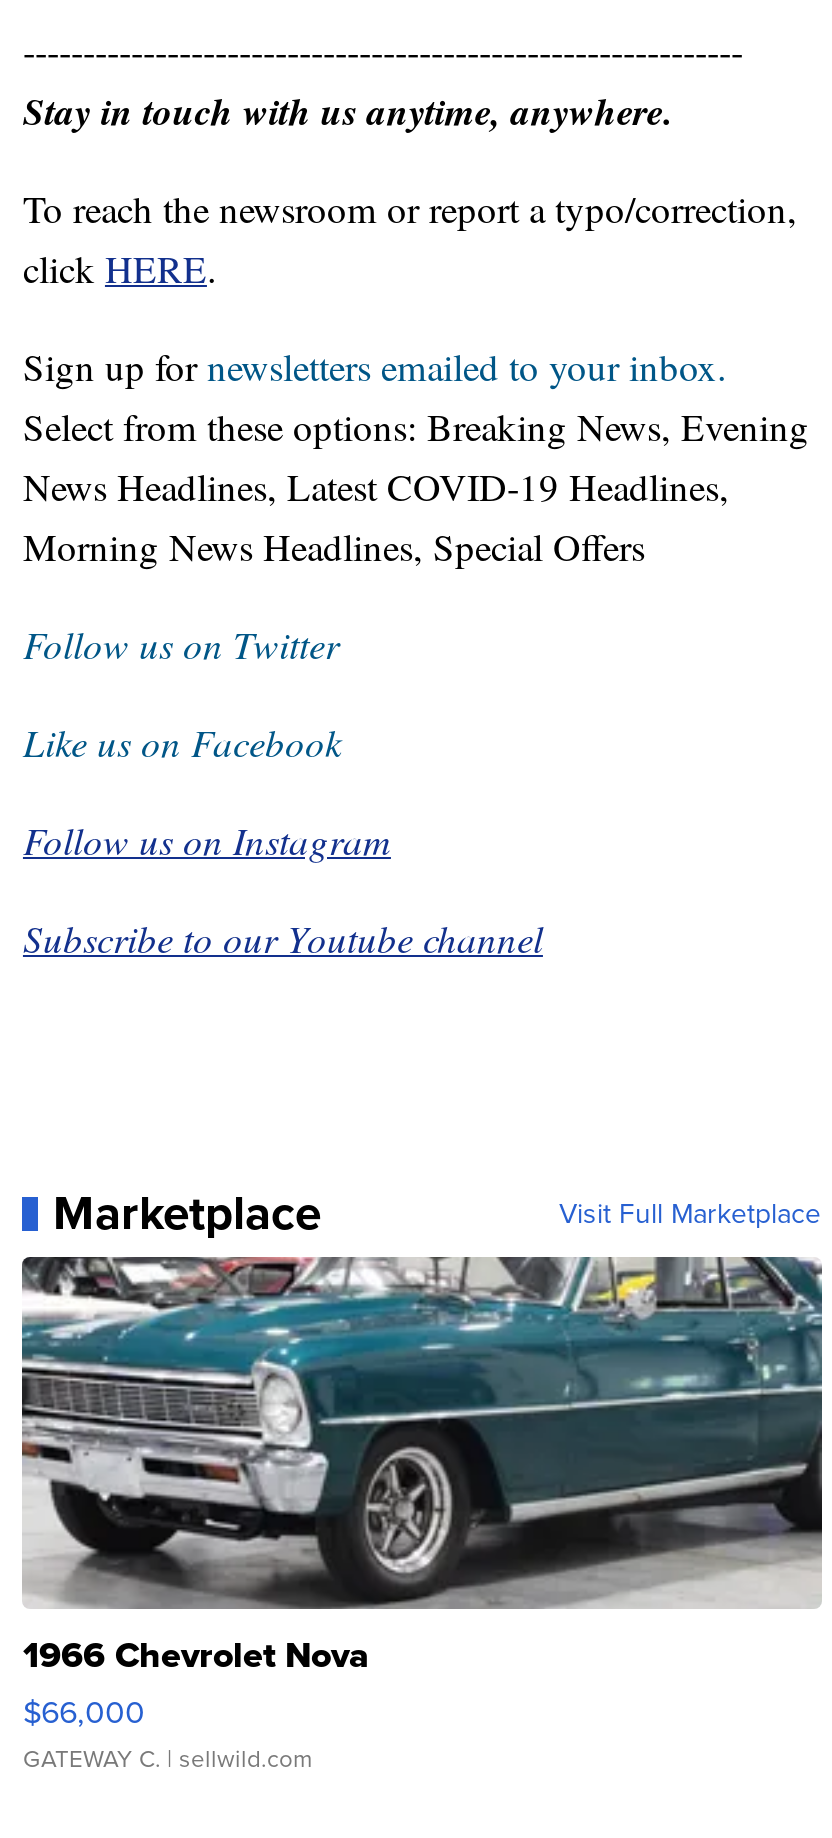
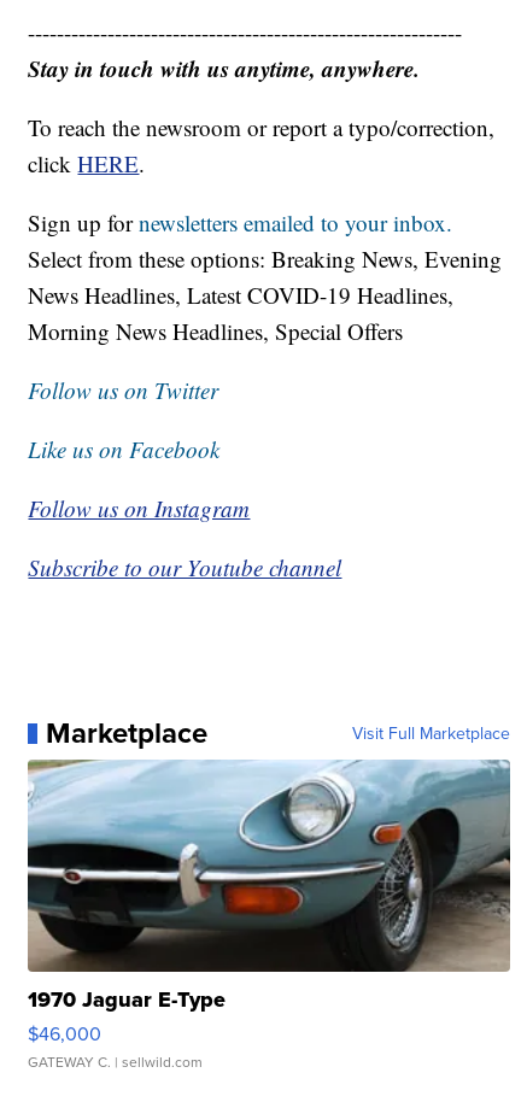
- [image]
- 1966 Chevrolet Nova
- $66,000
+ [image]
+ 1970 Jaguar E-Type
+ $46,000
